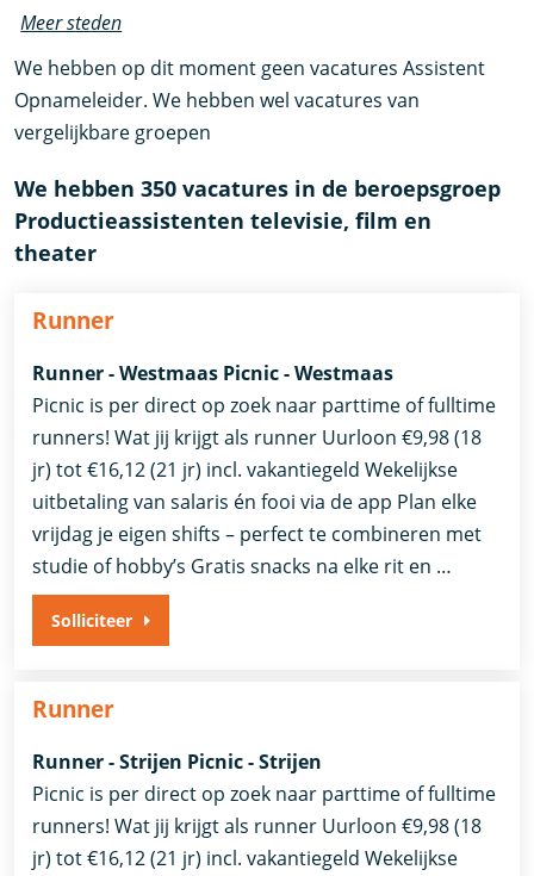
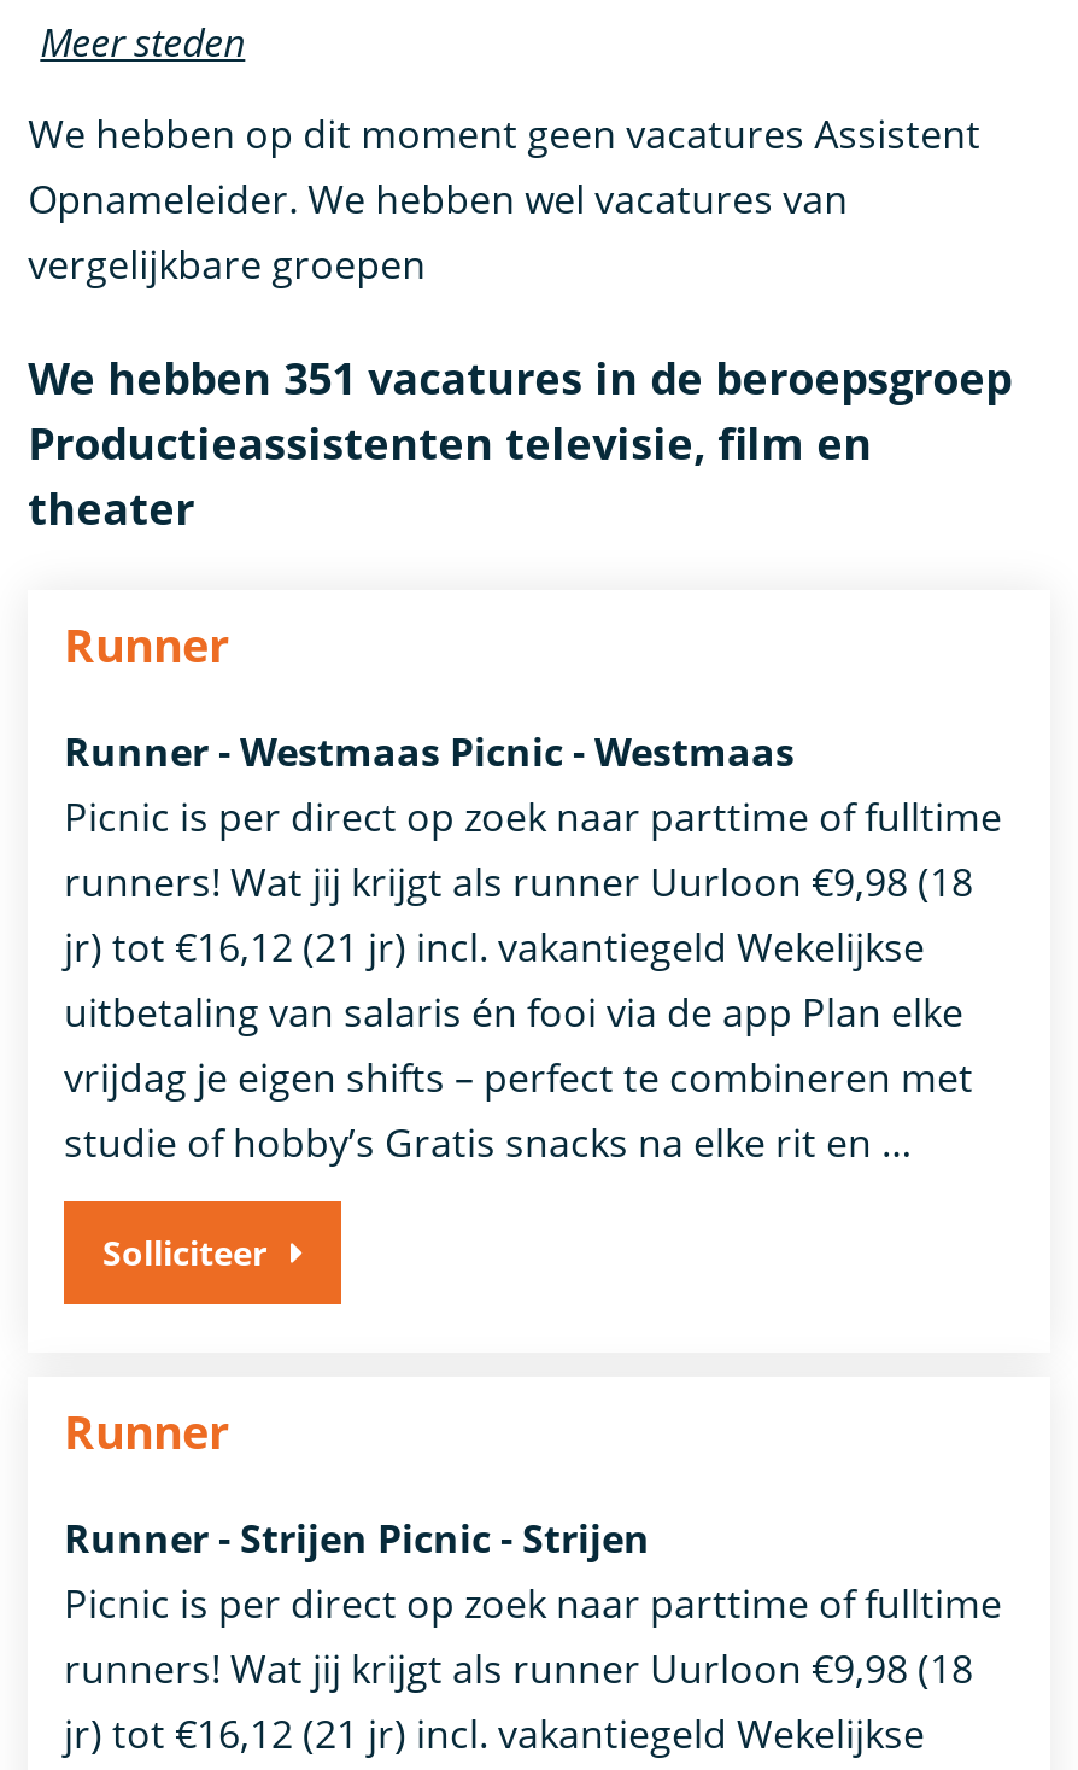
- We hebben 350 vacatures in de beroepsgroep
+ We hebben 351 vacatures in de beroepsgroep
